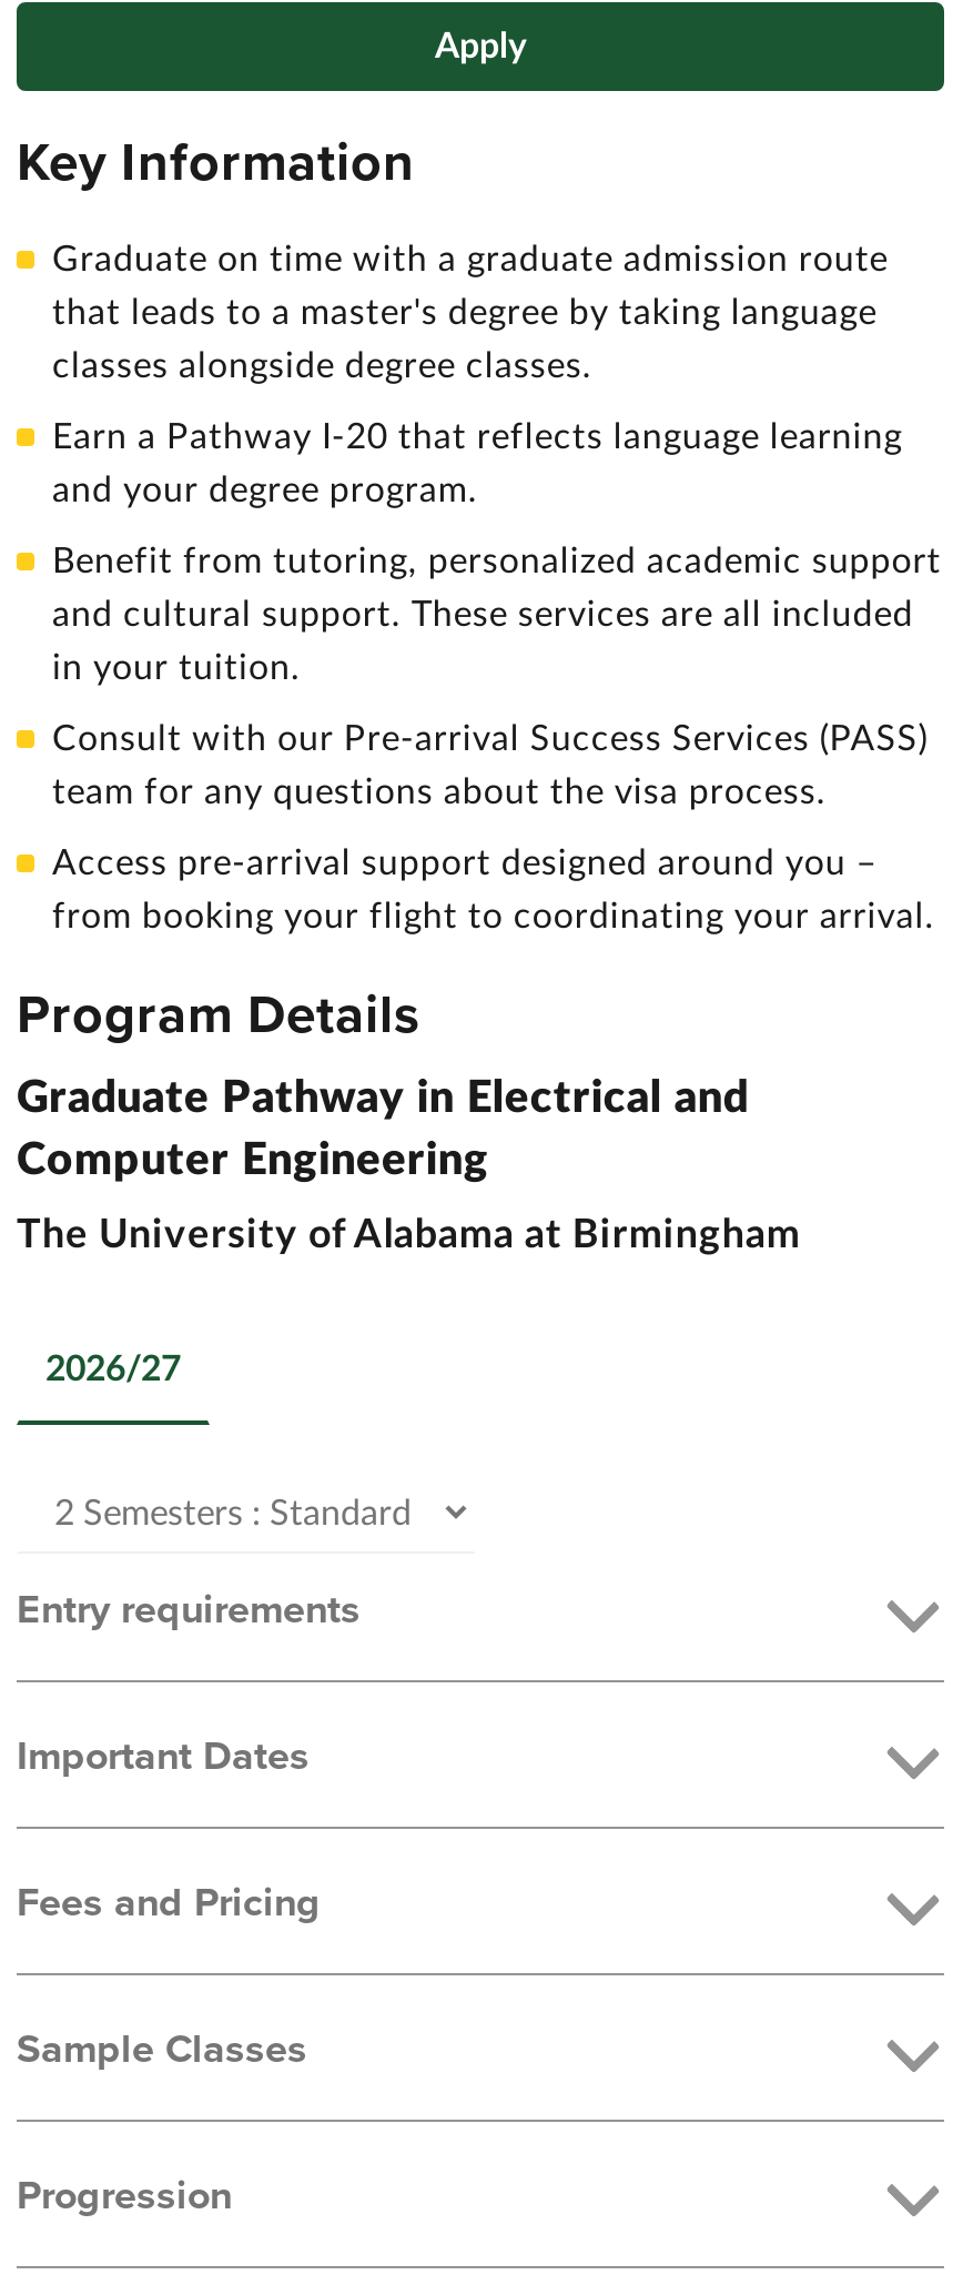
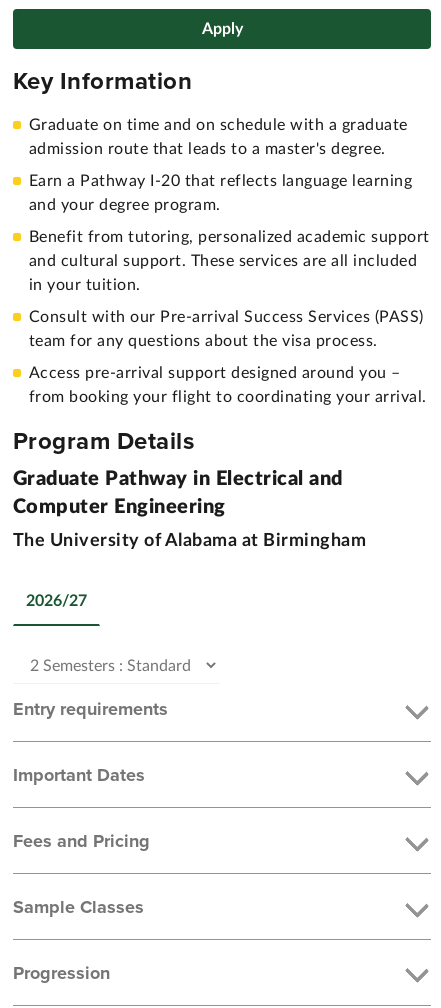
- Graduate on time with a graduate admission route
- that leads to a master's degree by taking language
- classes alongside degree classes.
+ Graduate on time and on schedule with a graduate
+ admission route that leads to a master's degree.
